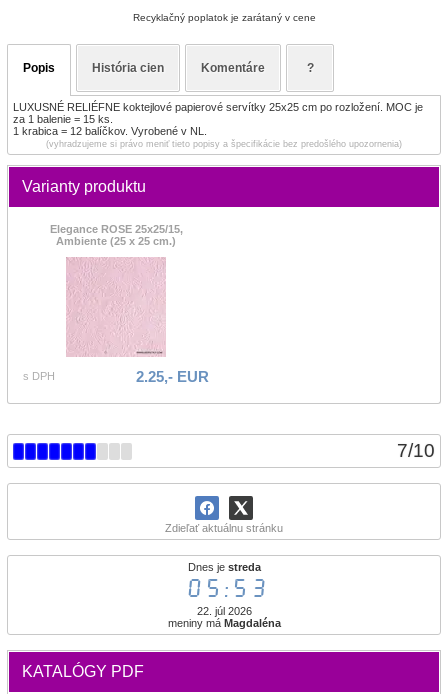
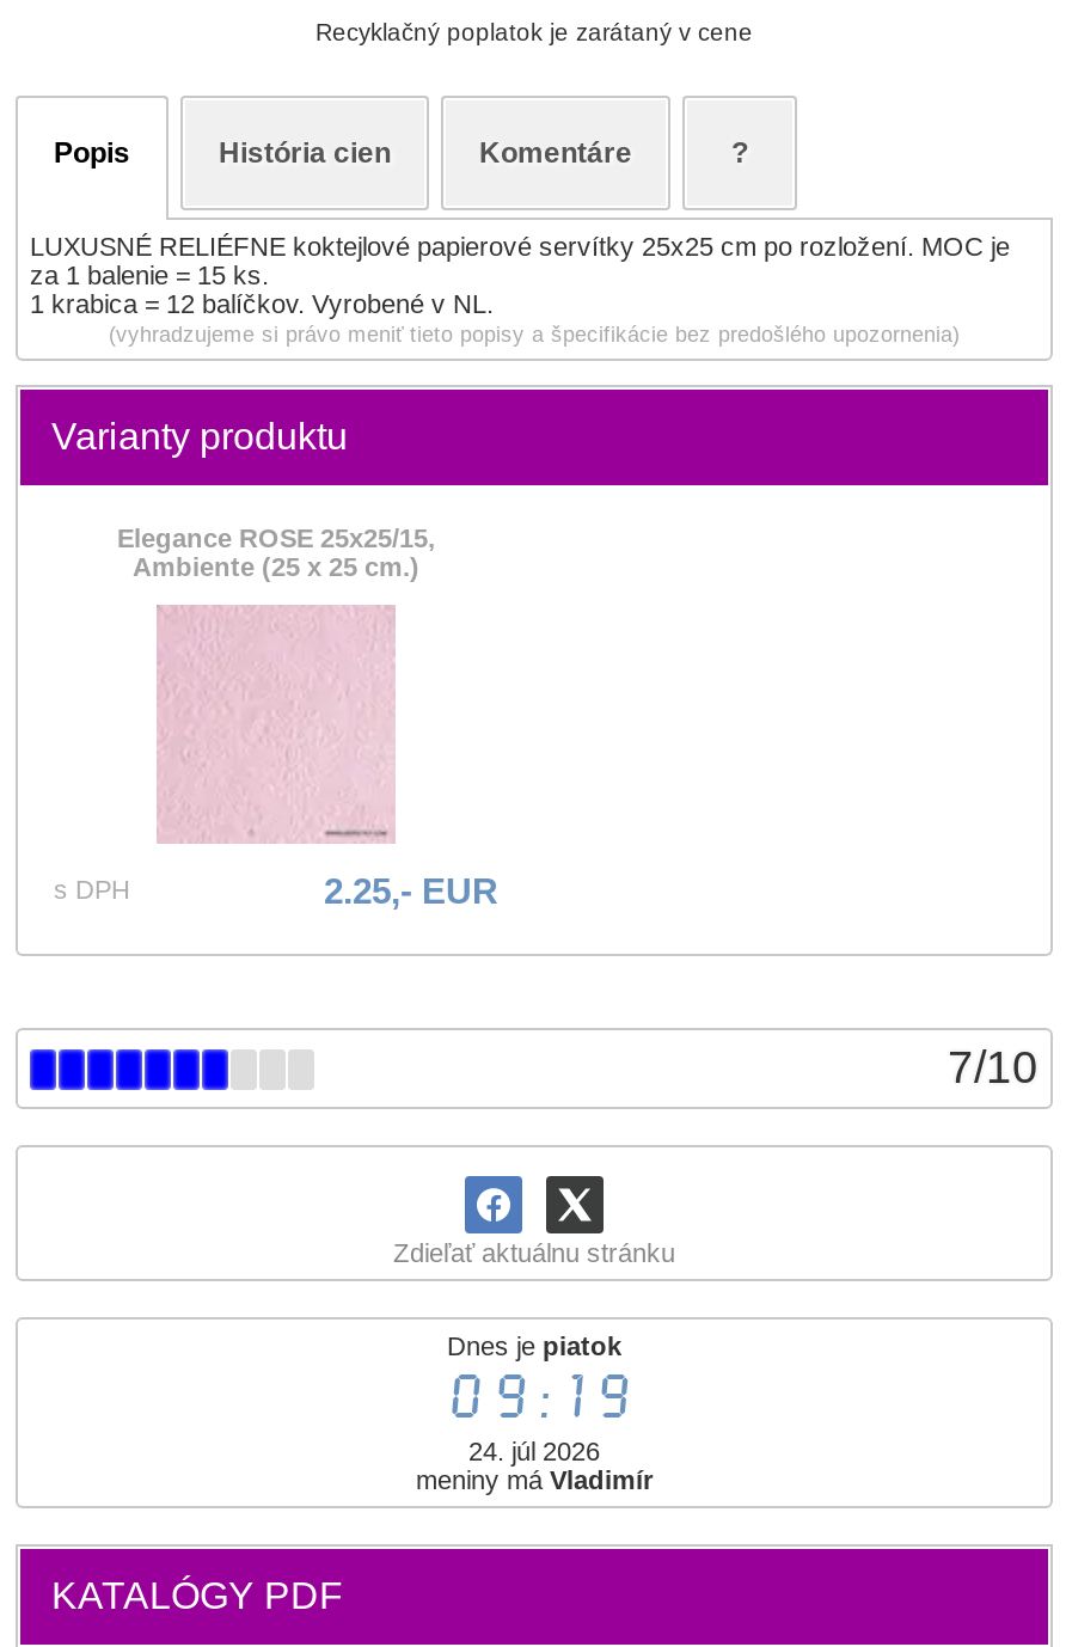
- Dnes je streda
+ Dnes je piatok

- 05:53
+ 09:19

- 22. júl 2026
+ 24. júl 2026

- meniny má Magdaléna
+ meniny má Vladimír
